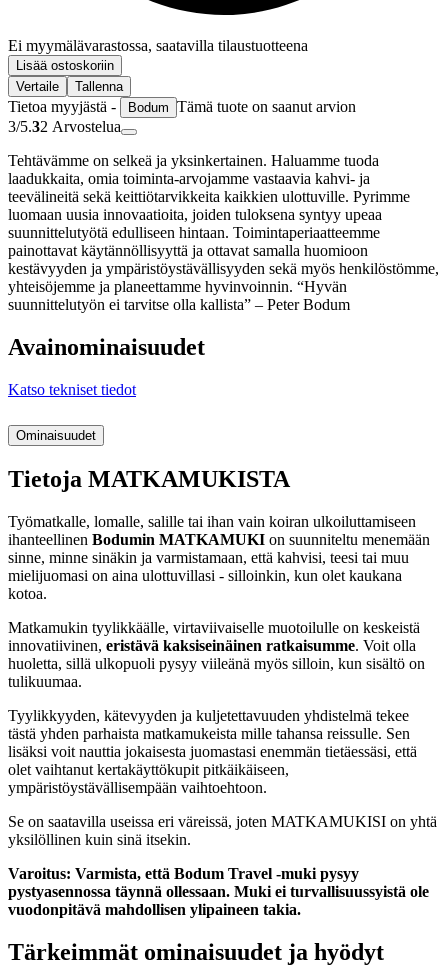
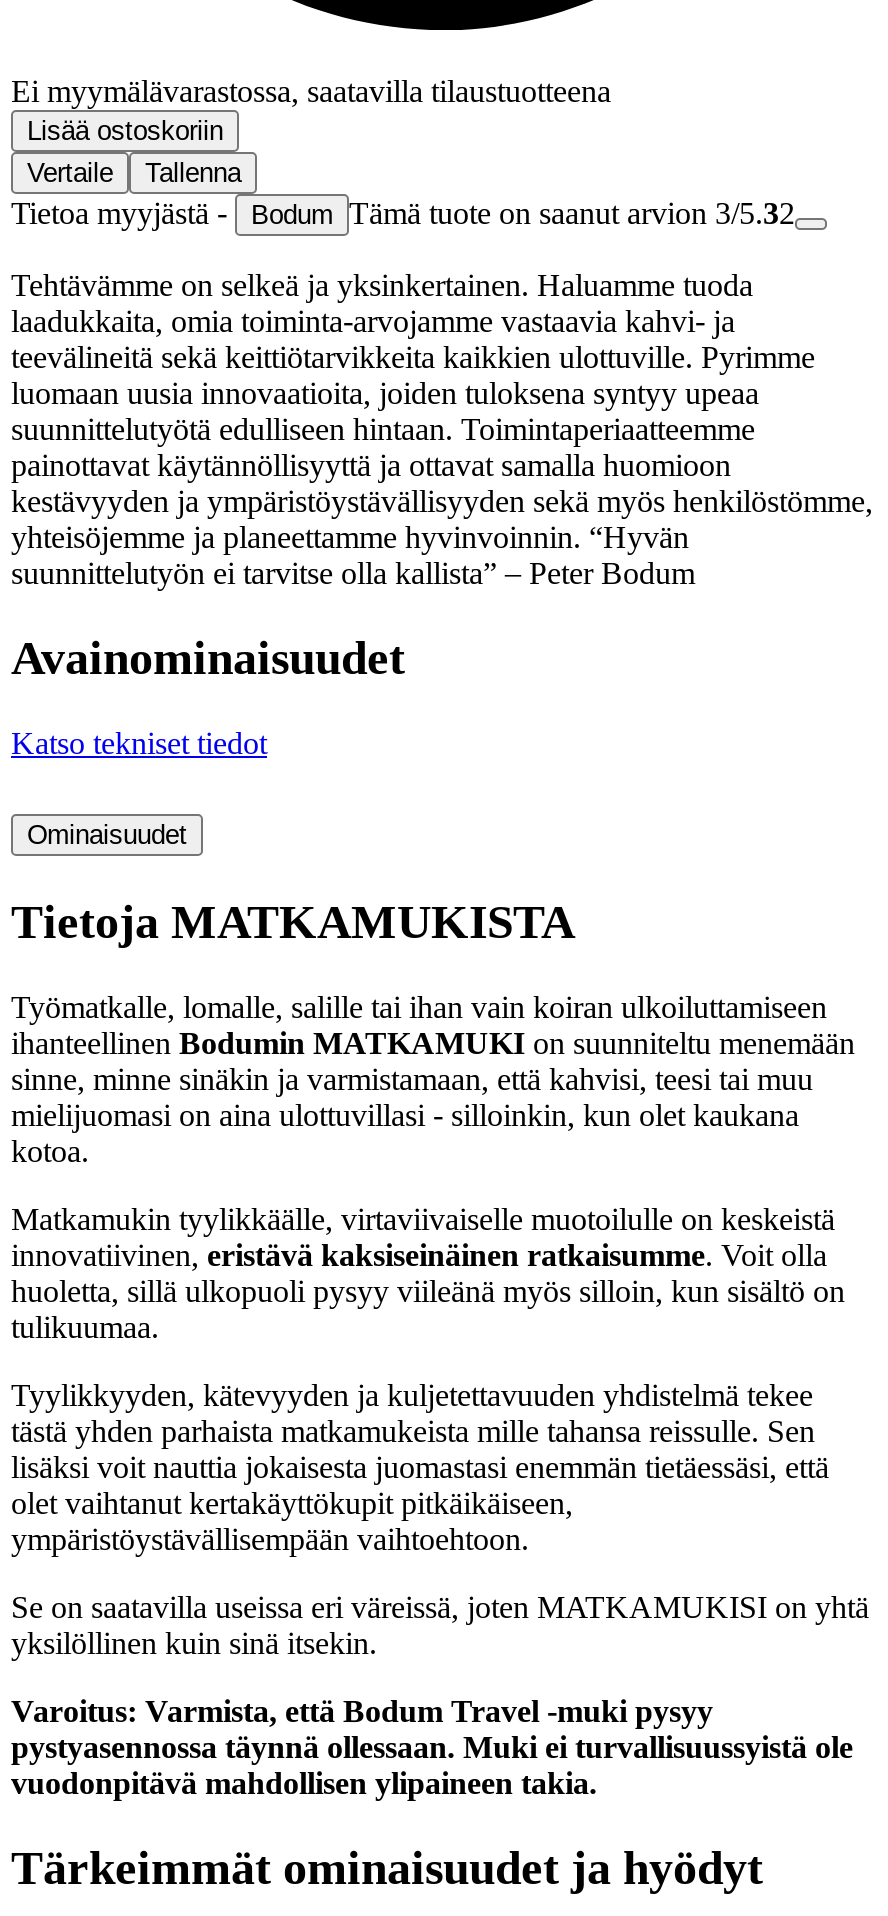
- Bodum Tämä tuote on saanut arvion
- 3/5.32 Arvostelua
+ Bodum Tämä tuote on saanut arvion 3/5.32
